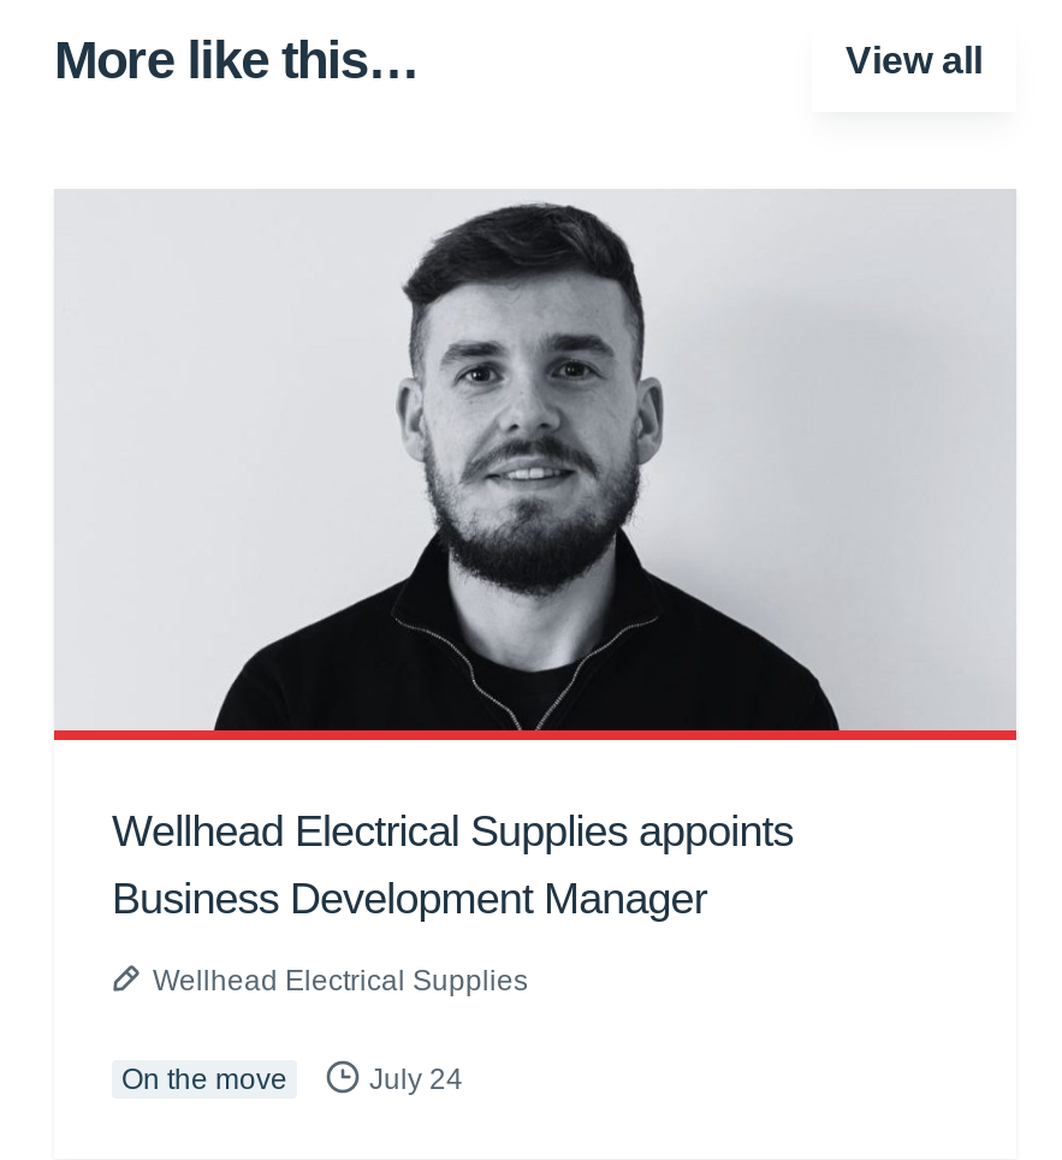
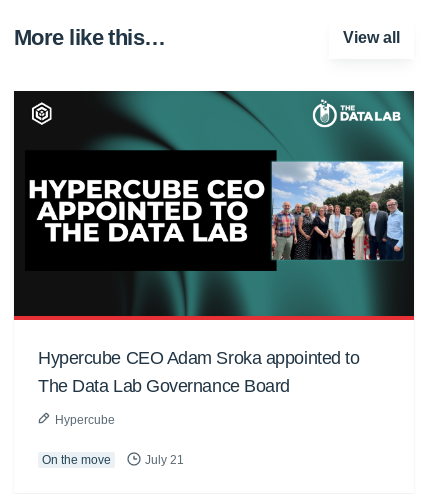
- [image]
- Wellhead Electrical Supplies appoints
- Business Development Manager
+ [image]
+ Hypercube CEO Adam Sroka appointed to
+ The Data Lab Governance Board

- Wellhead Electrical Supplies
+ Hypercube

- July 24
+ July 21
